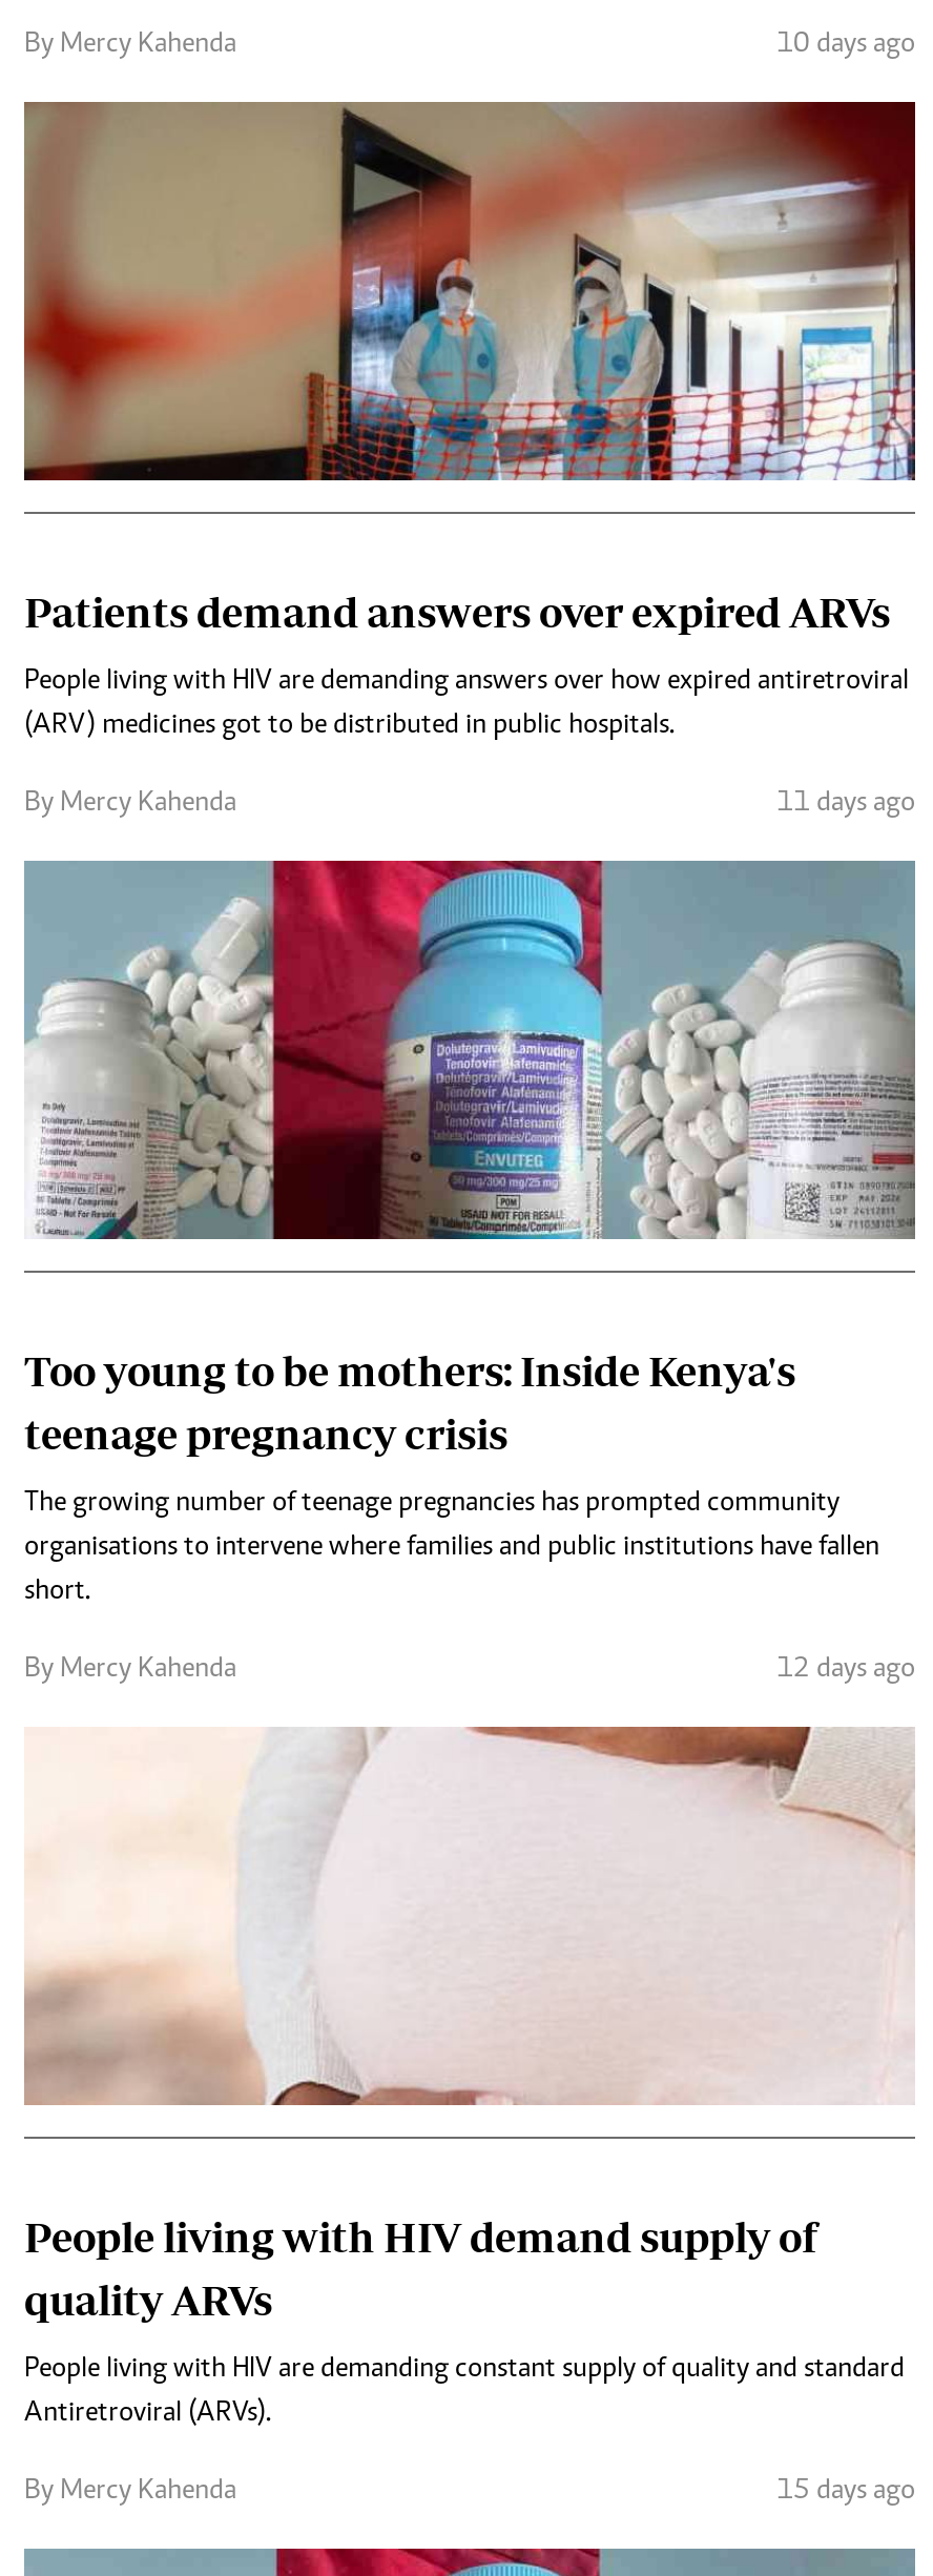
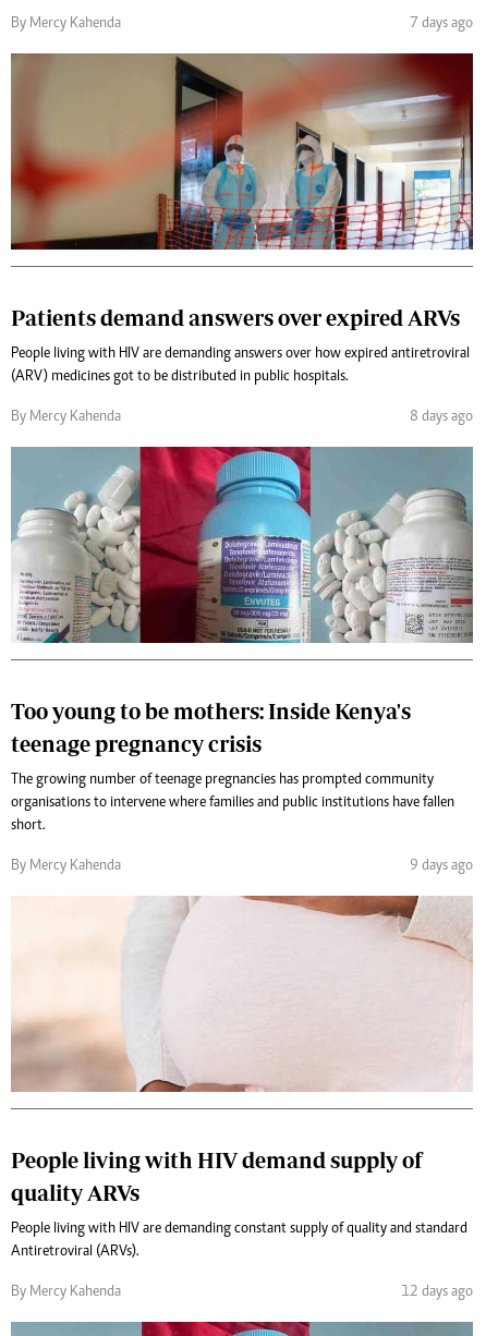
- 10 days ago
+ 7 days ago

- 11 days ago
+ 8 days ago

- 12 days ago
+ 9 days ago

- 15 days ago
+ 12 days ago
